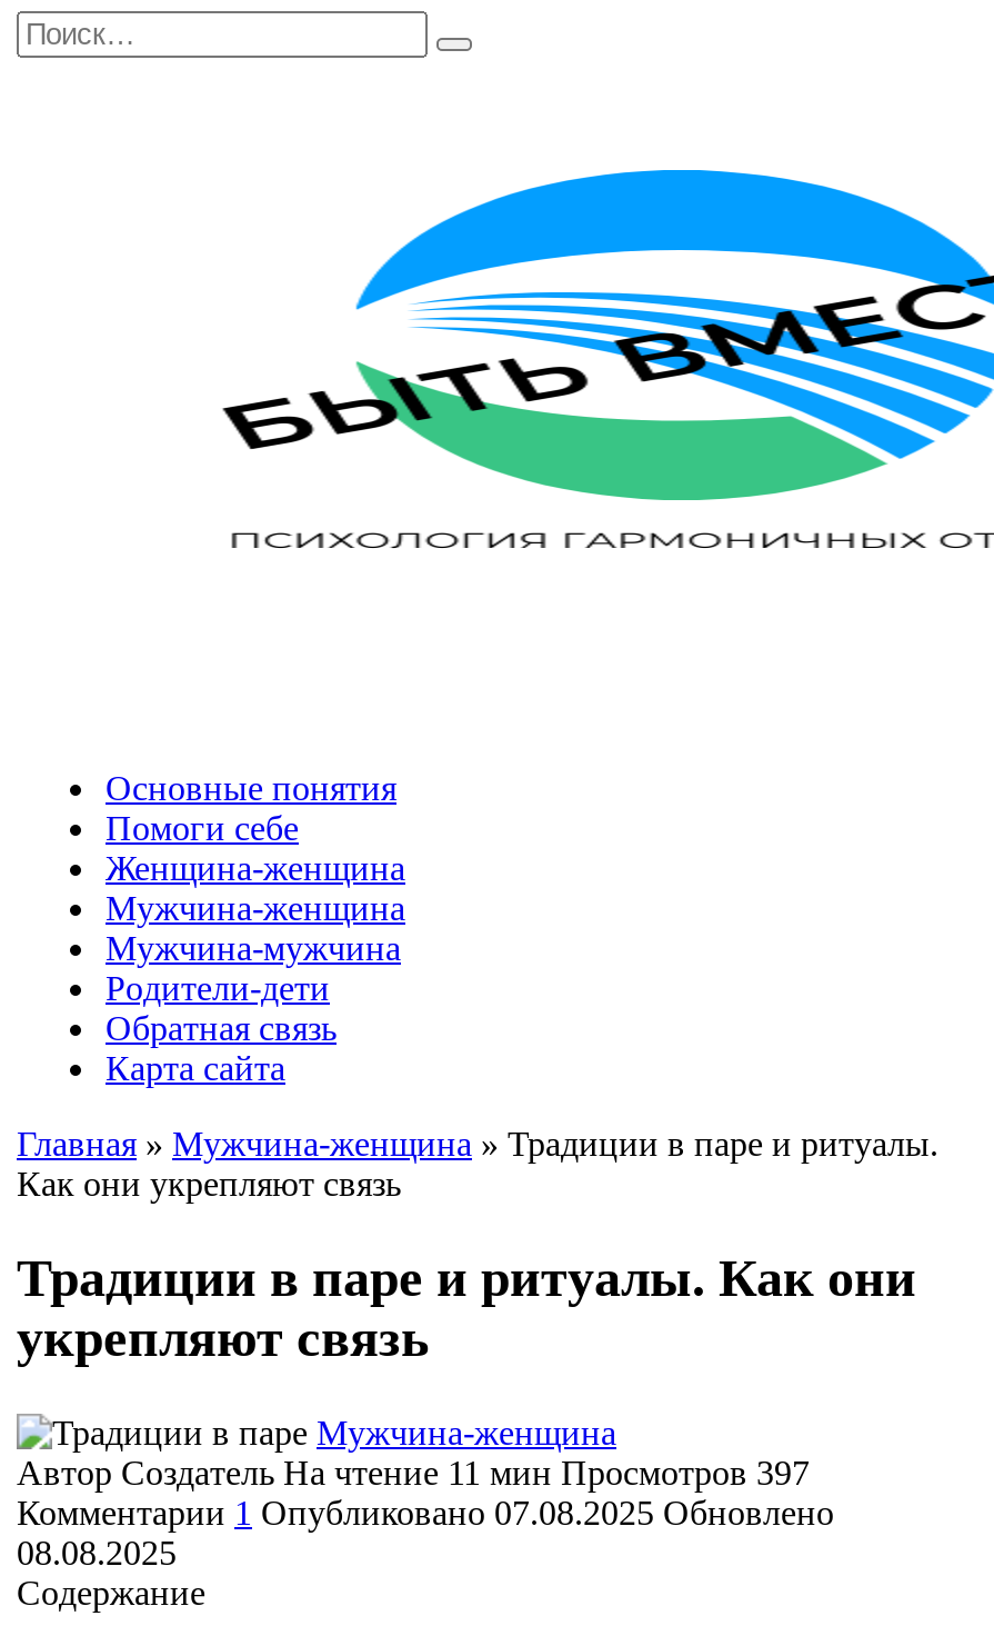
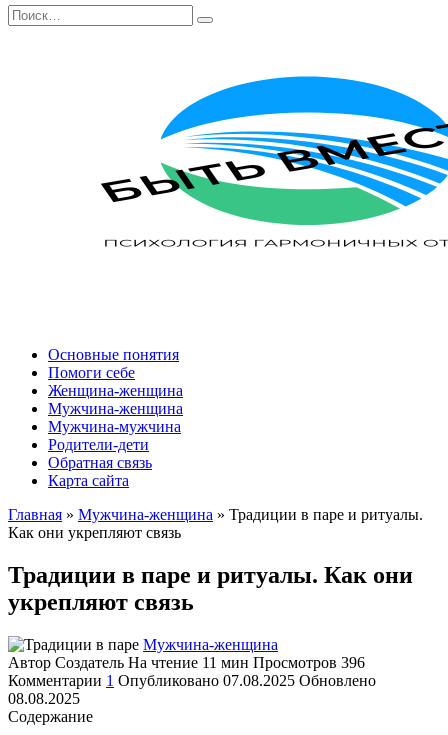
- Автор Создатель На чтение 11 мин Просмотров 397
+ Автор Создатель На чтение 11 мин Просмотров 396
